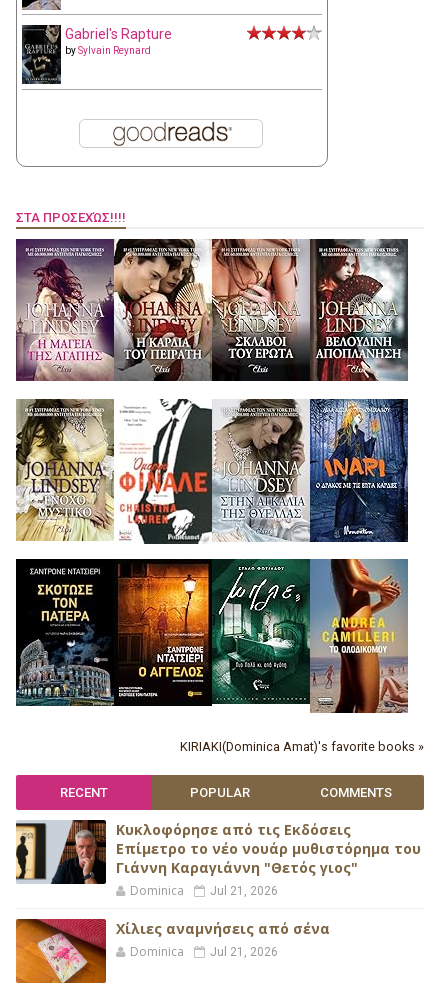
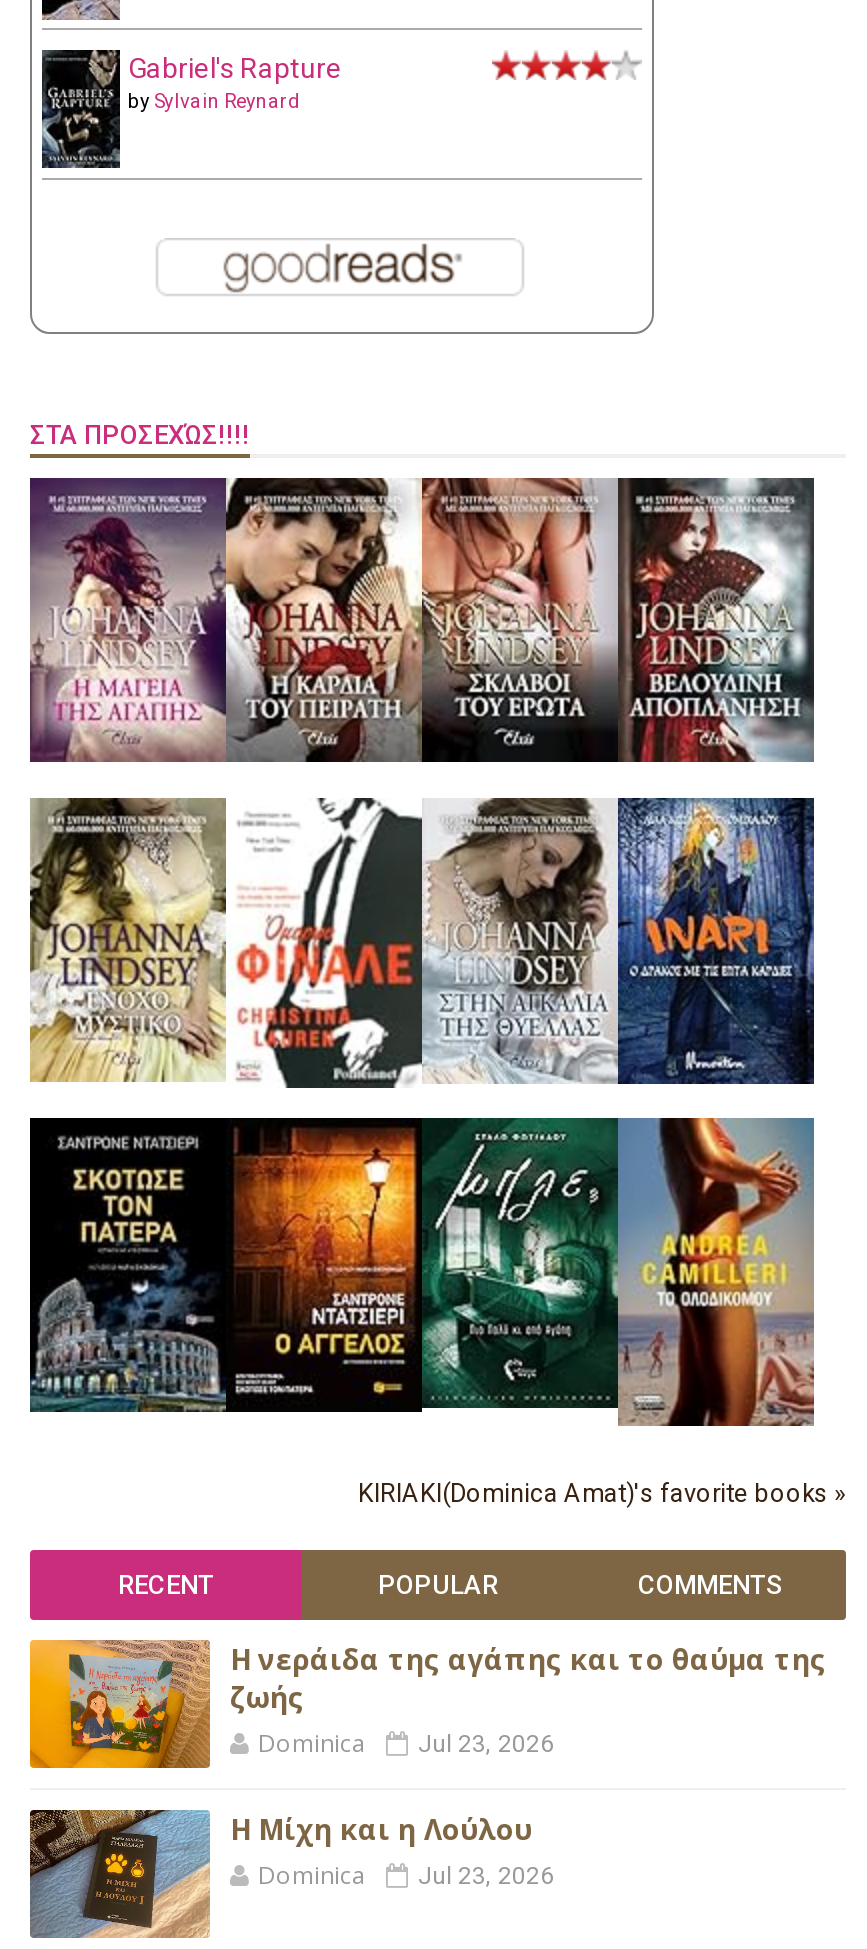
- [image]
- Κυκλοφόρησε από τις Εκδόσεις
- Επίμετρο το νέο νουάρ μυθιστόρημα του
- Γιάννη Καραγιάννη "Θετός γιος"
+ [image]
+ Η νεράιδα της αγάπης και το θαύμα της
+ ζωής

- Dominica Jul 21, 2026
+ Dominica Jul 23, 2026

- [image]
- Xίλιες αναμνήσεις από σένα
+ [image]
+ Η Μίχη και η Λούλου

- Dominica Jul 21, 2026
+ Dominica Jul 23, 2026
